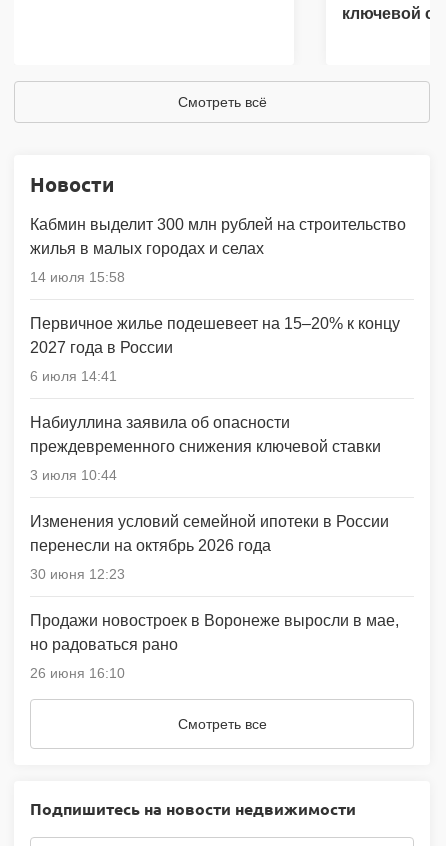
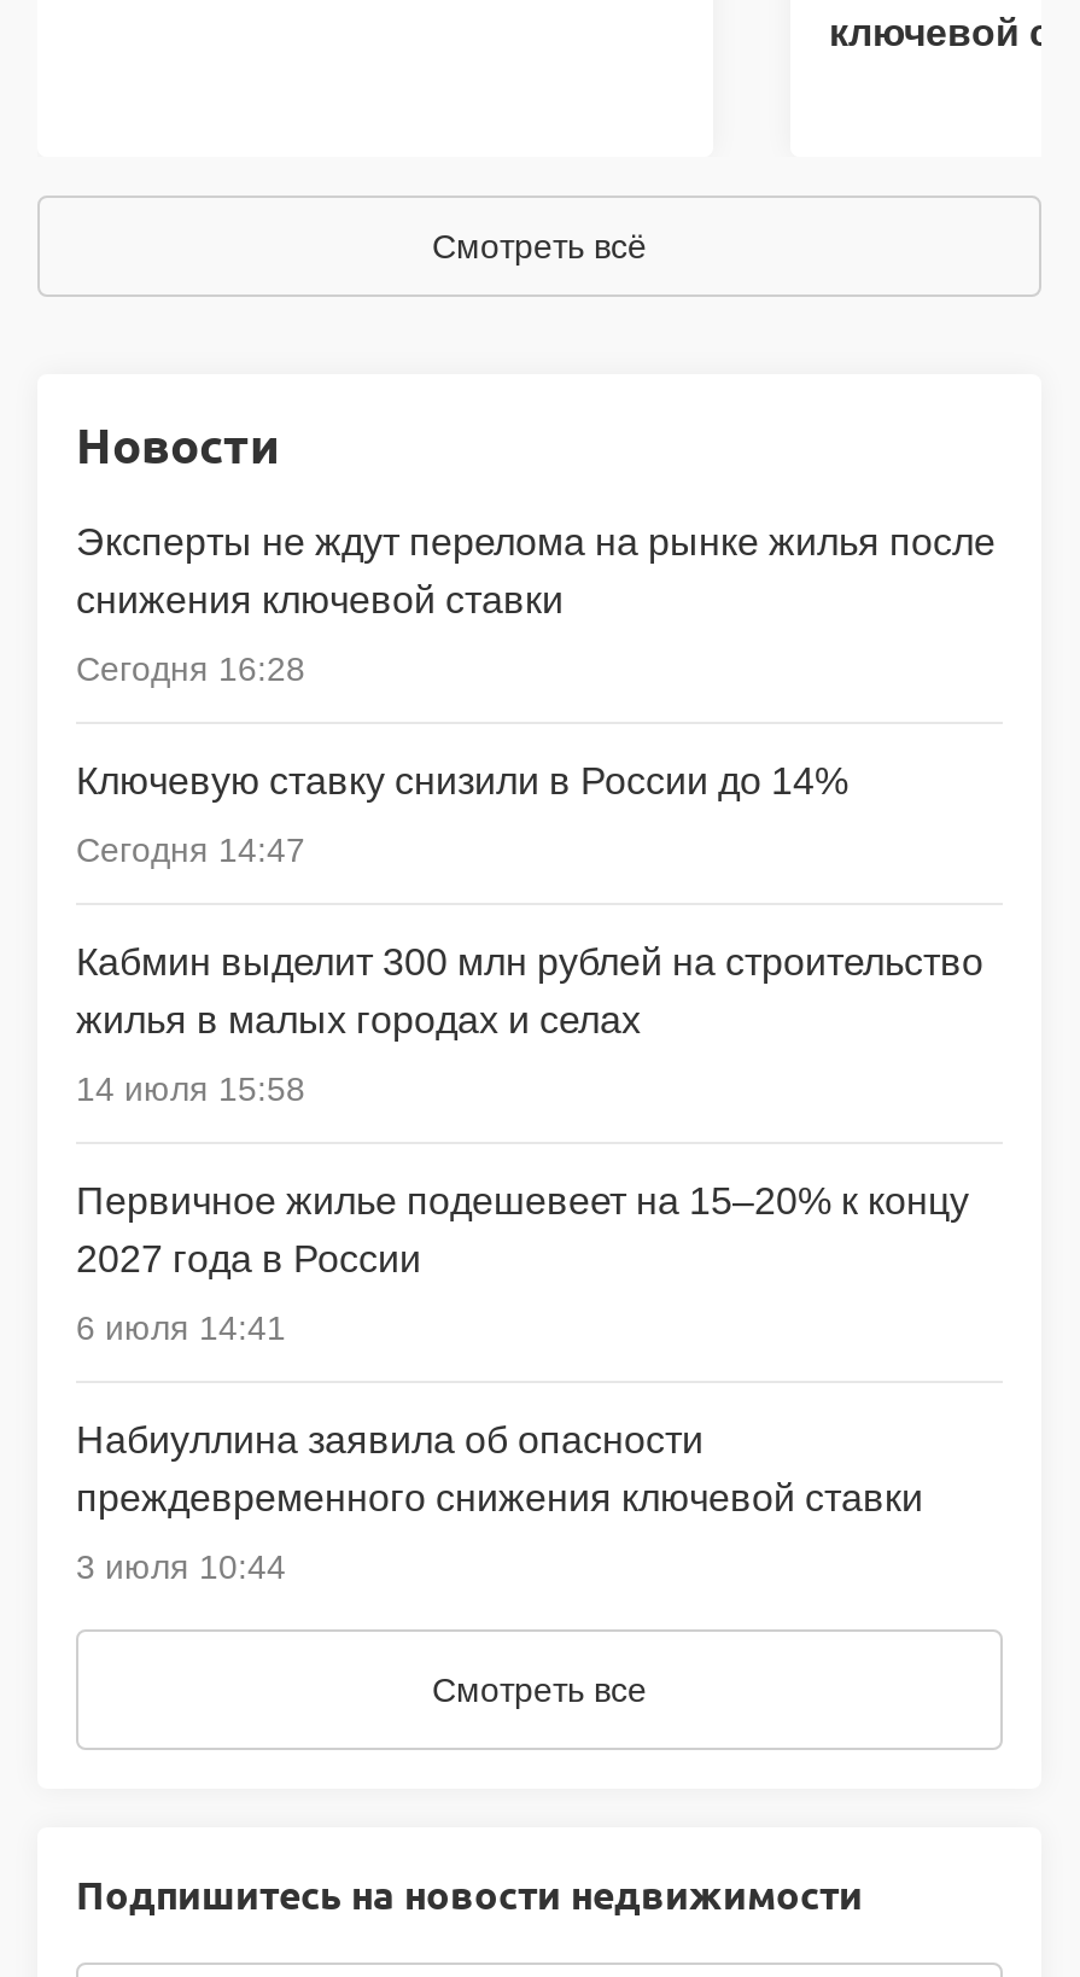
+ Эксперты не ждут перелома на рынке жилья после
+ снижения ключевой ставки
+ Сегодня 16:28
+ Ключевую ставку снизили в России до 14%
+ Сегодня 14:47

moved down: Кабмин выделит 300 млн рублей на строительство | жилья в малых городах и селах | 14 июля 15:58 | Первичное жилье подешевеет на 15–20% к концу | 2027 года в России | 6 июля 14:41 | Набиуллина заявила об опасности | преждевременного снижения ключевой ставки

- Изменения условий семейной ипотеки в России
- перенесли на октябрь 2026 года
- 30 июня 12:23
- Продажи новостроек в Воронеже выросли в мае,
- но радоваться рано
- 26 июня 16:10
